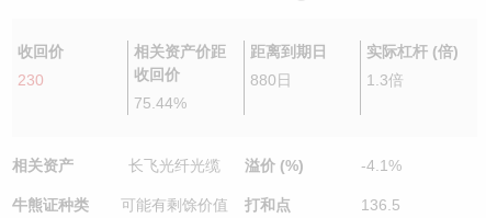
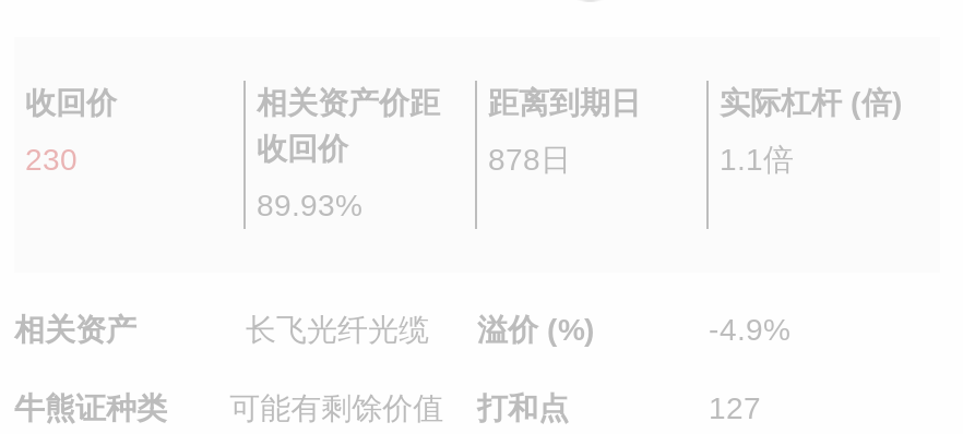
- 880日
+ 878日

- 1.3倍
+ 1.1倍

- 75.44%
+ 89.93%

- -4.1%
+ -4.9%

- 136.5
+ 127
